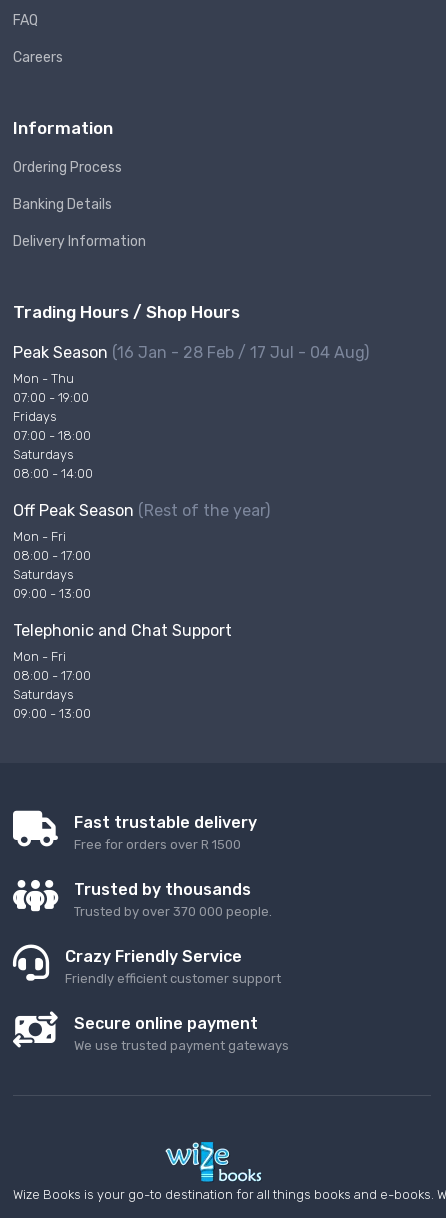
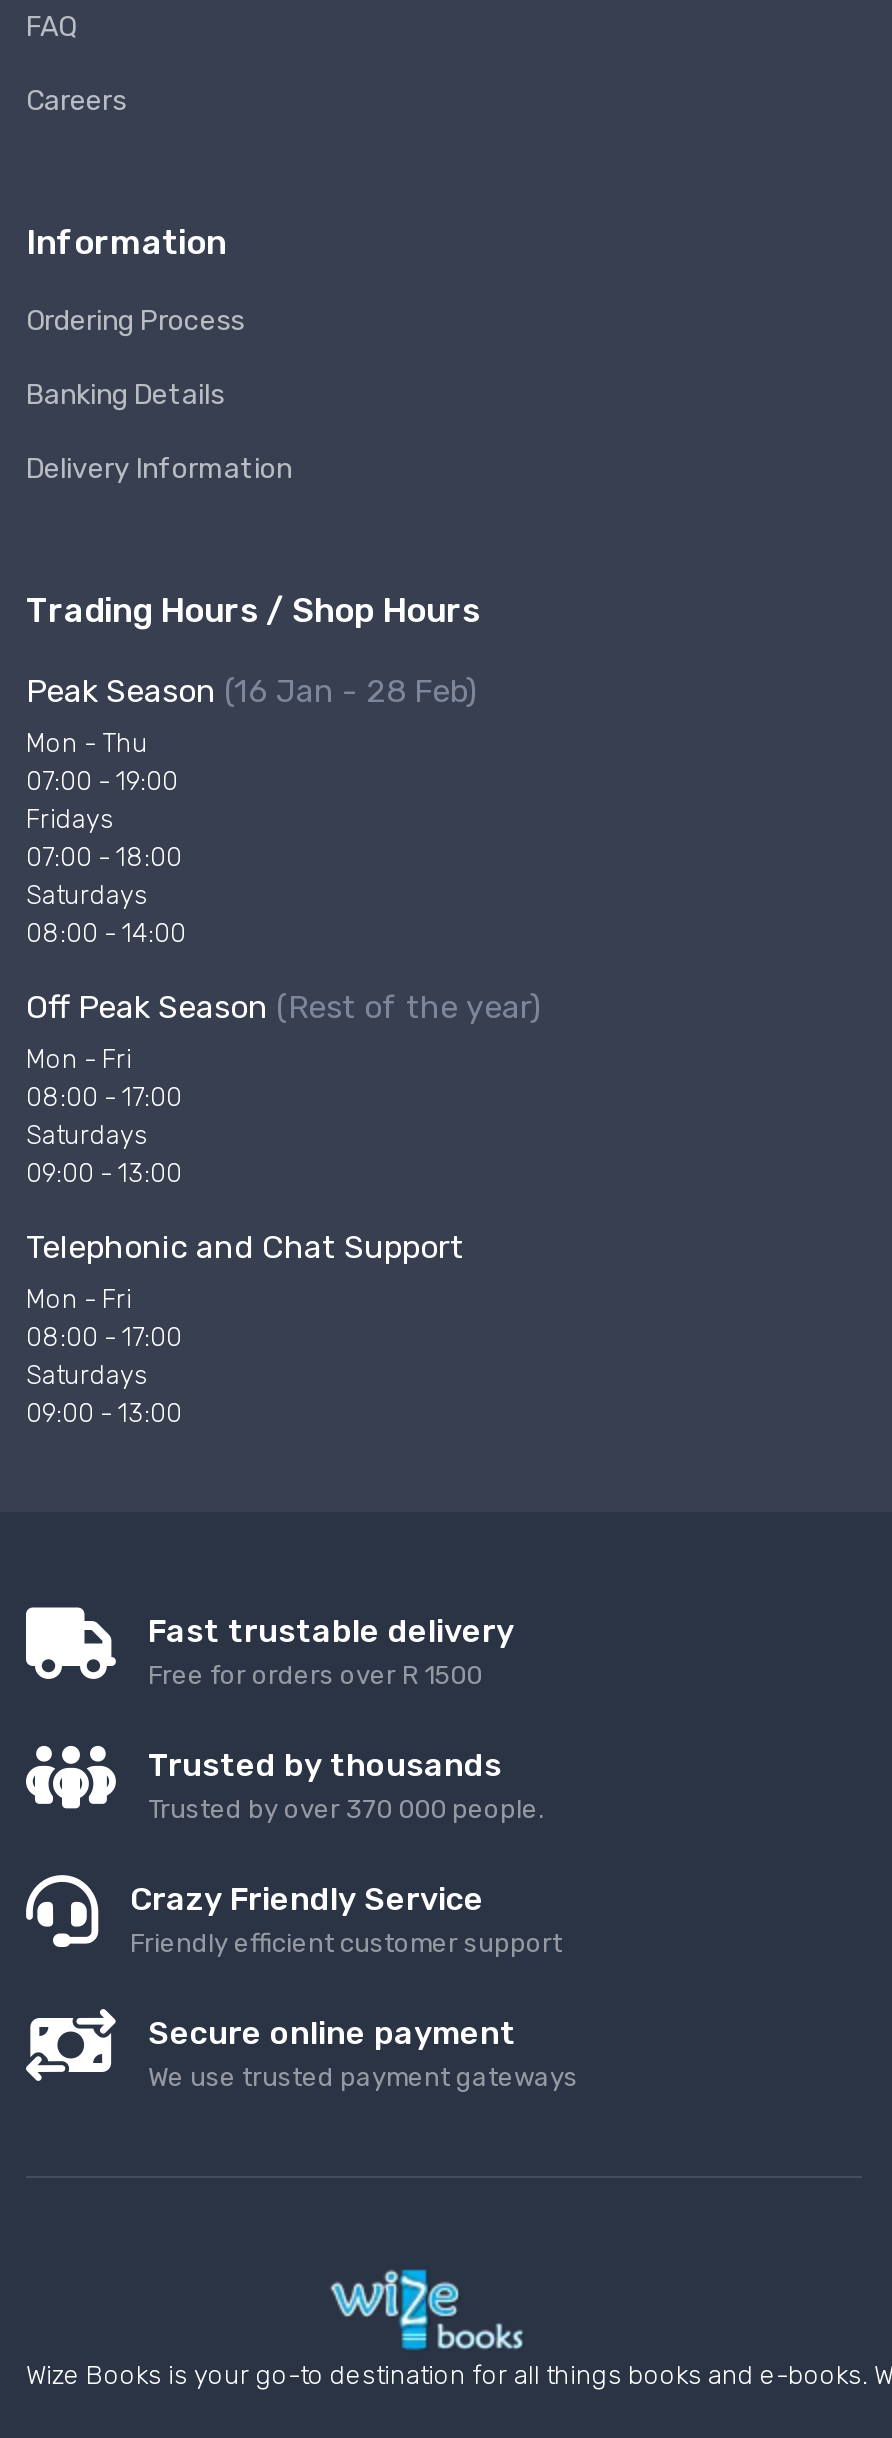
- Peak Season (16 Jan - 28 Feb / 17 Jul - 04 Aug)
+ Peak Season (16 Jan - 28 Feb)
